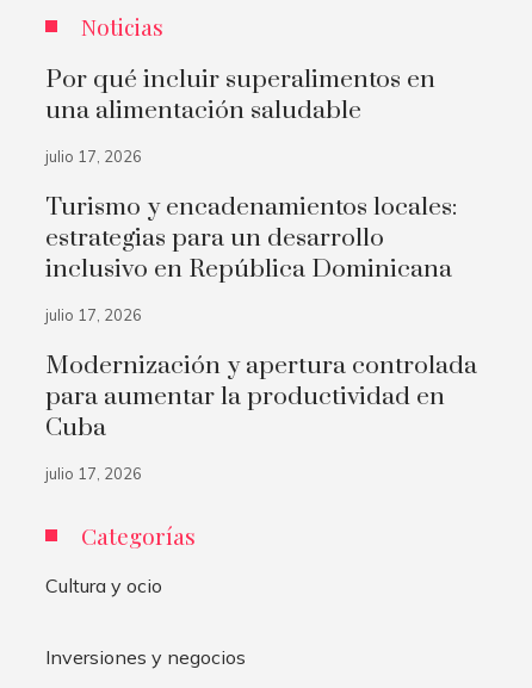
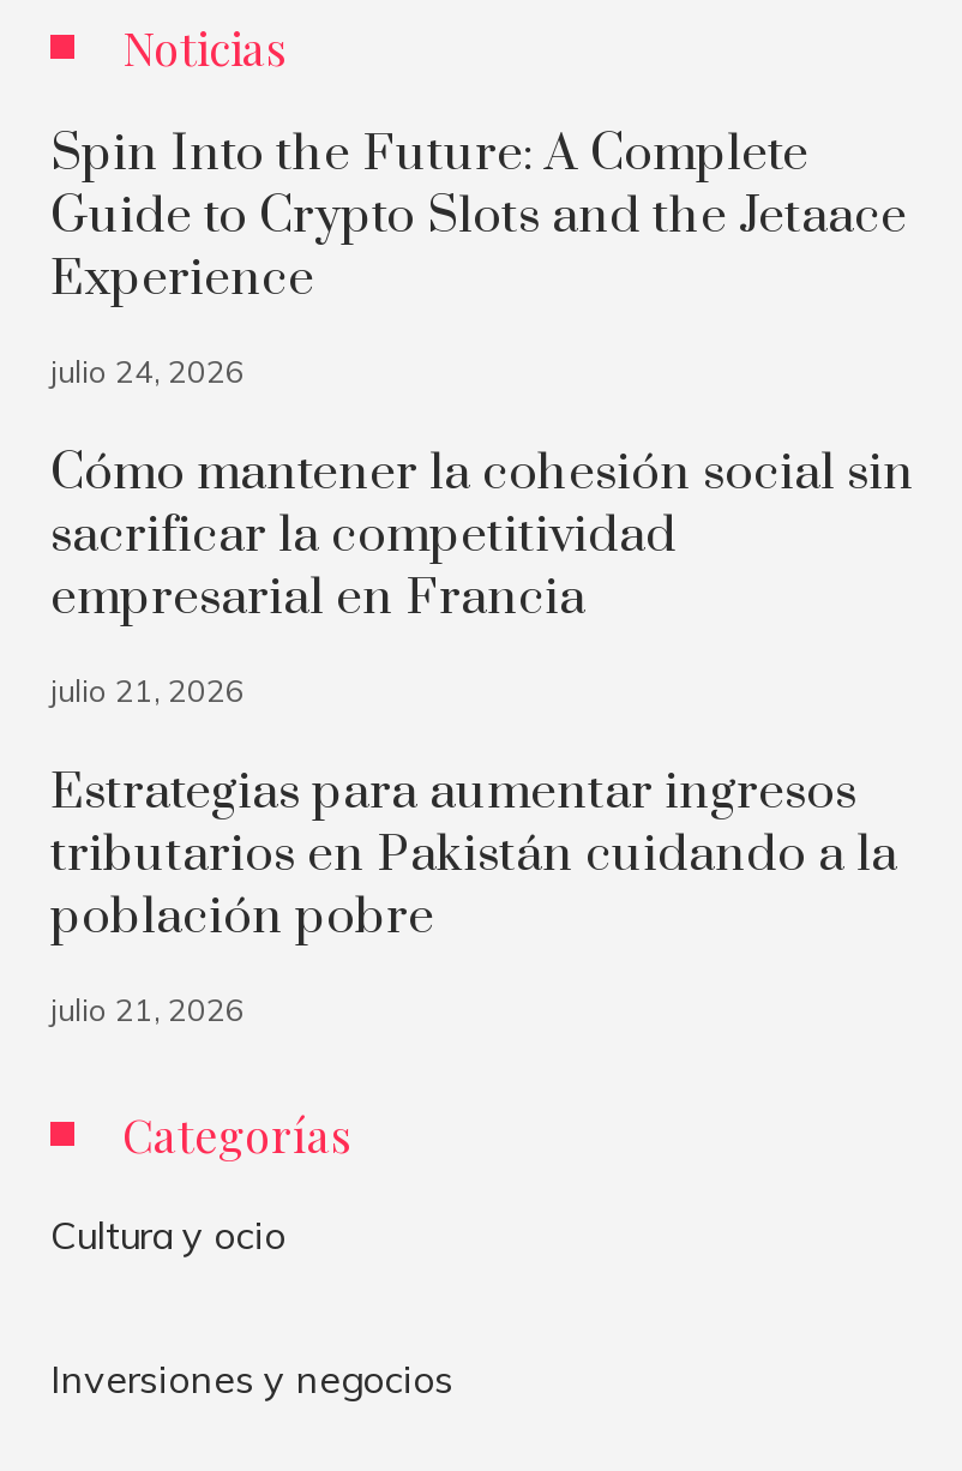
- Por qué incluir superalimentos en
- una alimentación saludable
+ Spin Into the Future: A Complete
+ Guide to Crypto Slots and the Jetaace
+ Experience

- julio 17, 2026
+ julio 24, 2026

- Turismo y encadenamientos locales:
- estrategias para un desarrollo
- inclusivo en República Dominicana
+ Cómo mantener la cohesión social sin
+ sacrificar la competitividad
+ empresarial en Francia

- julio 17, 2026
+ julio 21, 2026

- Modernización y apertura controlada
- para aumentar la productividad en
- Cuba
+ Estrategias para aumentar ingresos
+ tributarios en Pakistán cuidando a la
+ población pobre

- julio 17, 2026
+ julio 21, 2026
